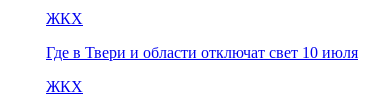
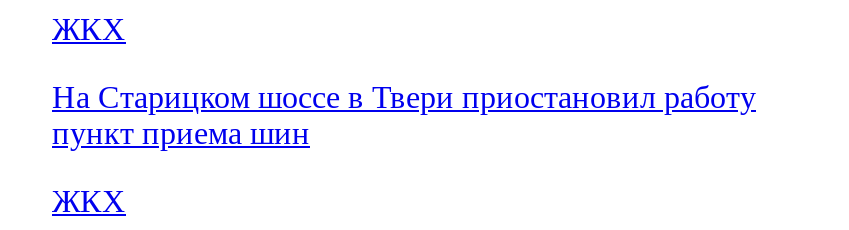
- Где в Твери и области отключат свет 10 июля
+ На Старицком шоссе в Твери приостановил работу
+ пункт приема шин
